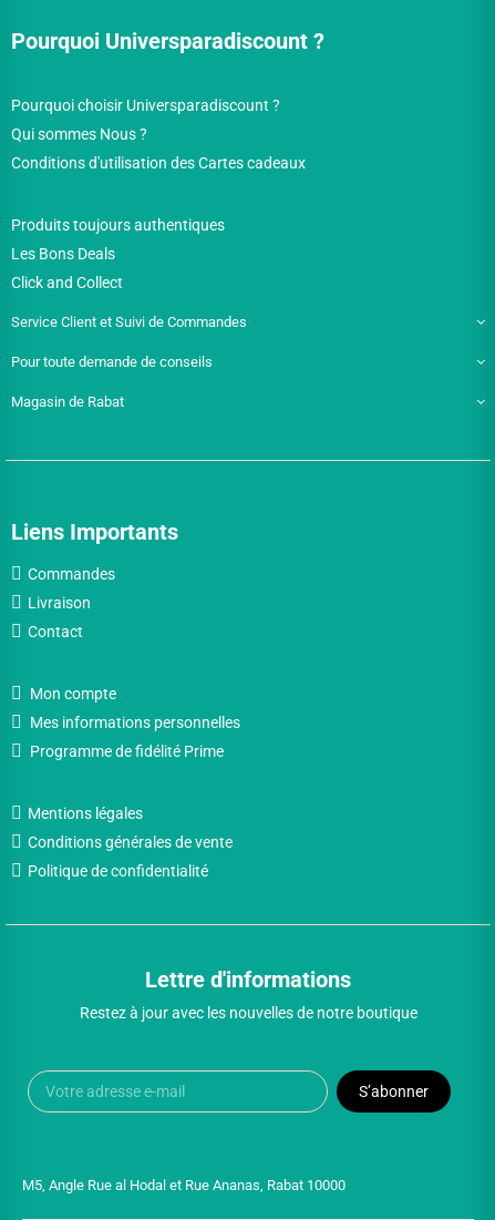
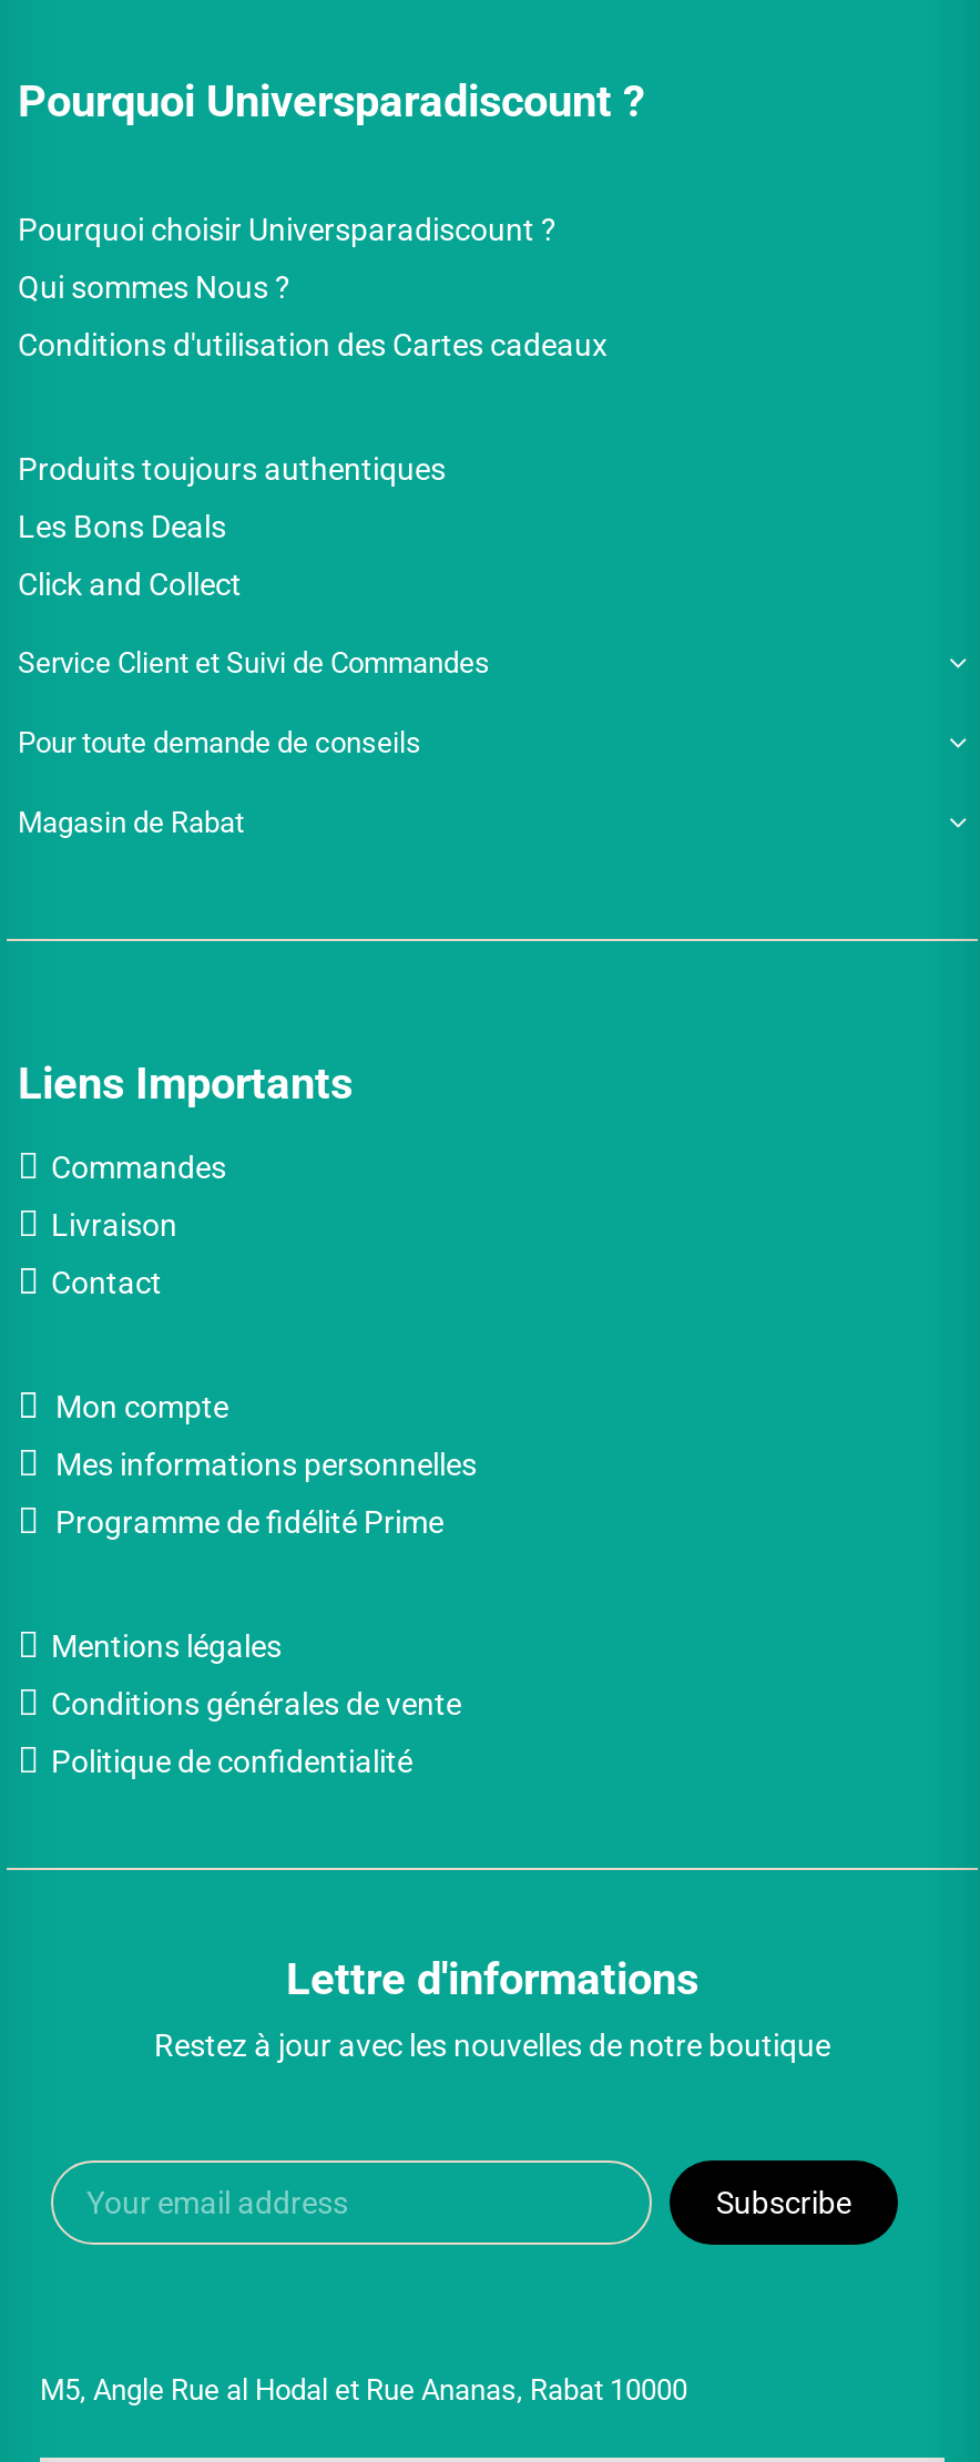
- S’abonner
+ Subscribe
